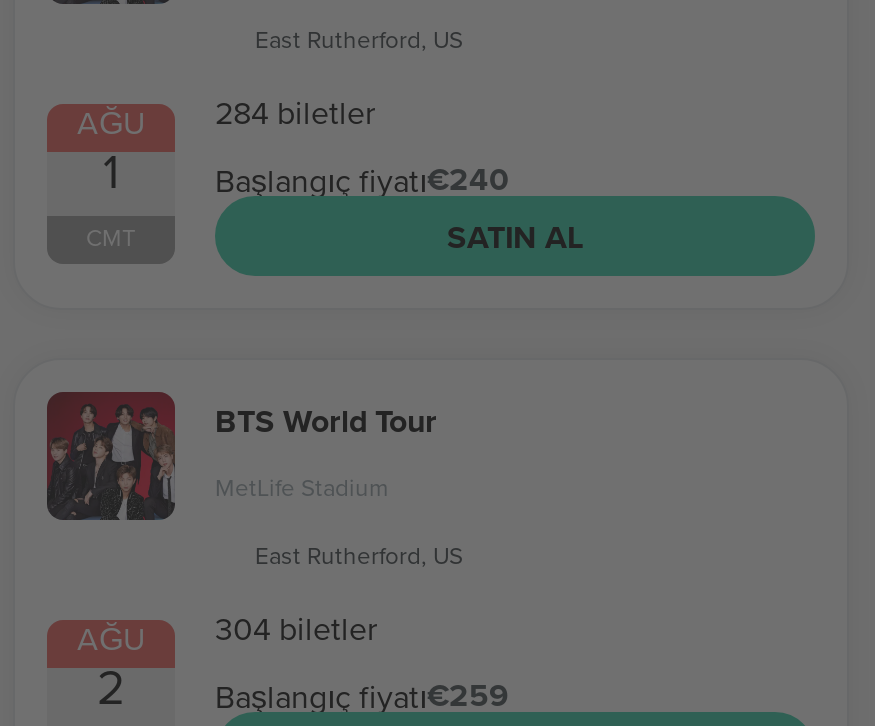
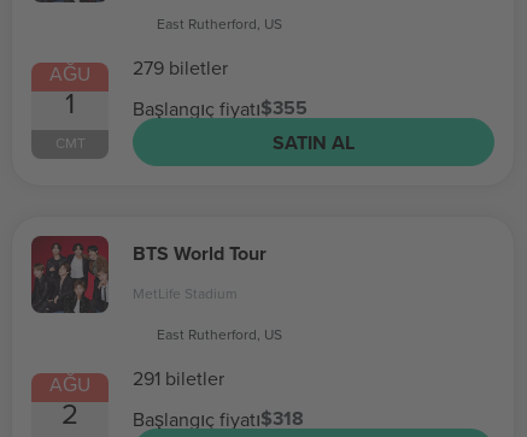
- 284 biletler
+ 279 biletler

- Başlangıç fiyatı€240
+ Başlangıç fiyatı$355

- 304 biletler
+ 291 biletler

- Başlangıç fiyatı€259
+ Başlangıç fiyatı$318
